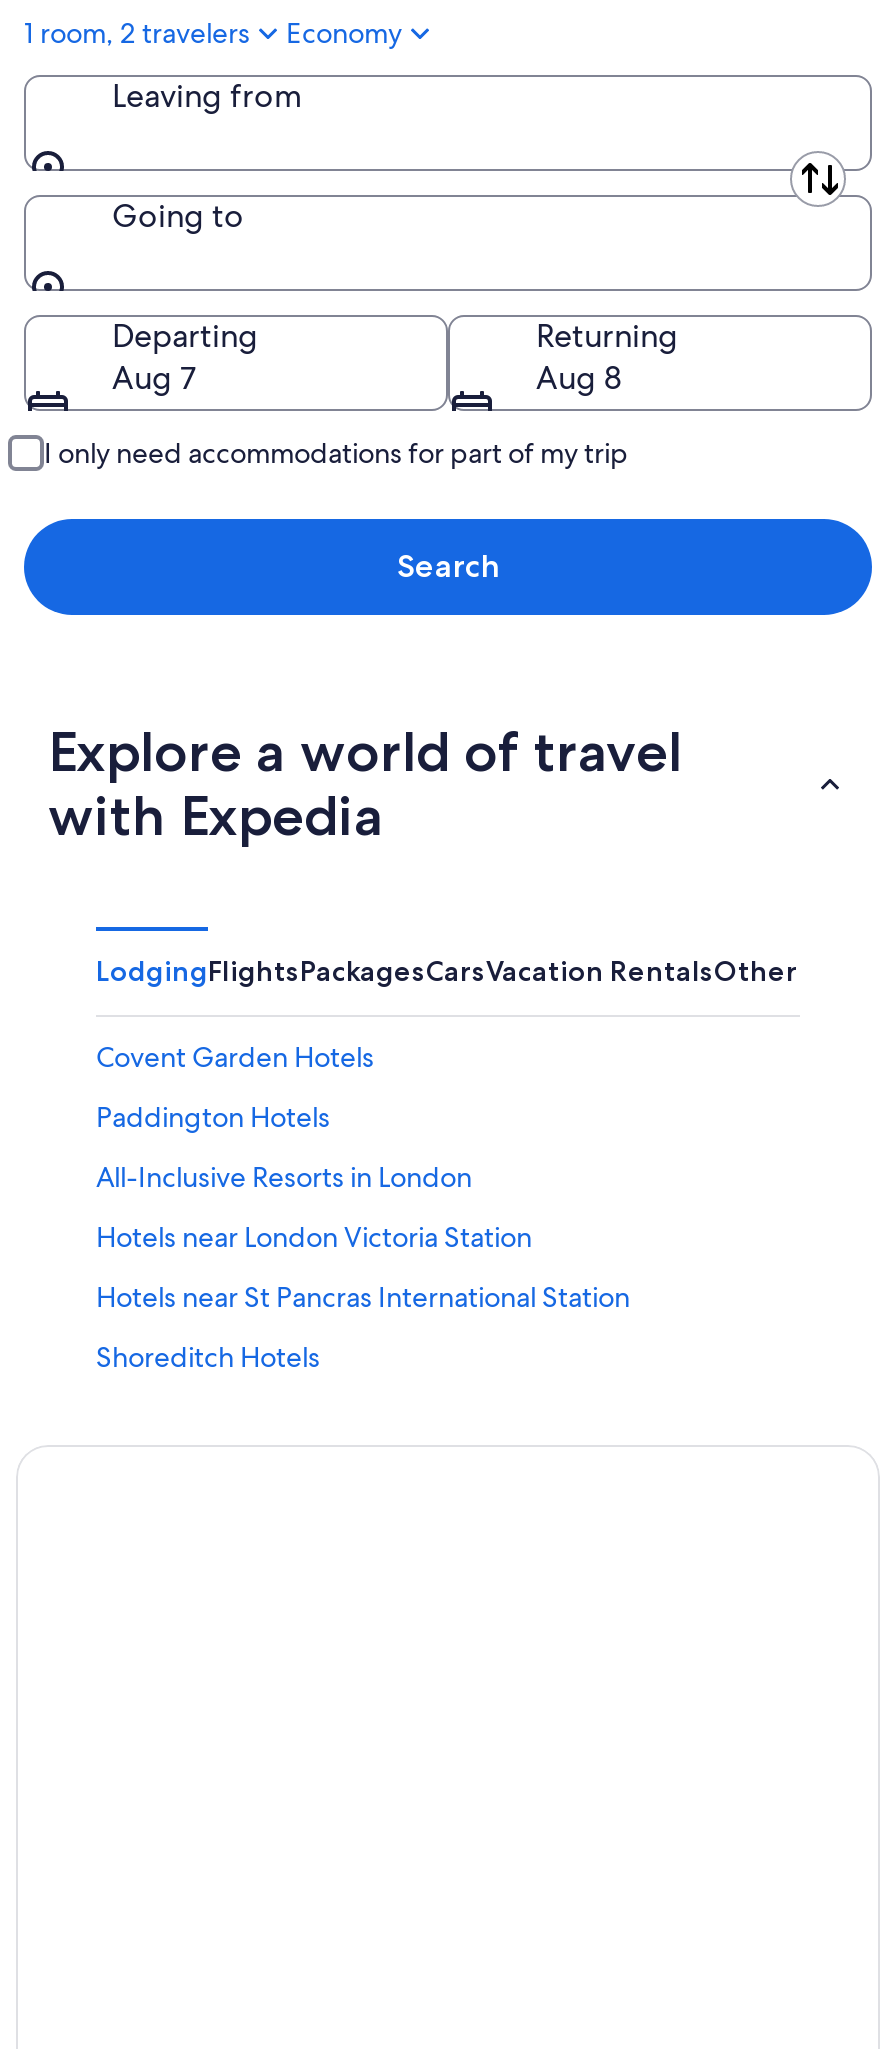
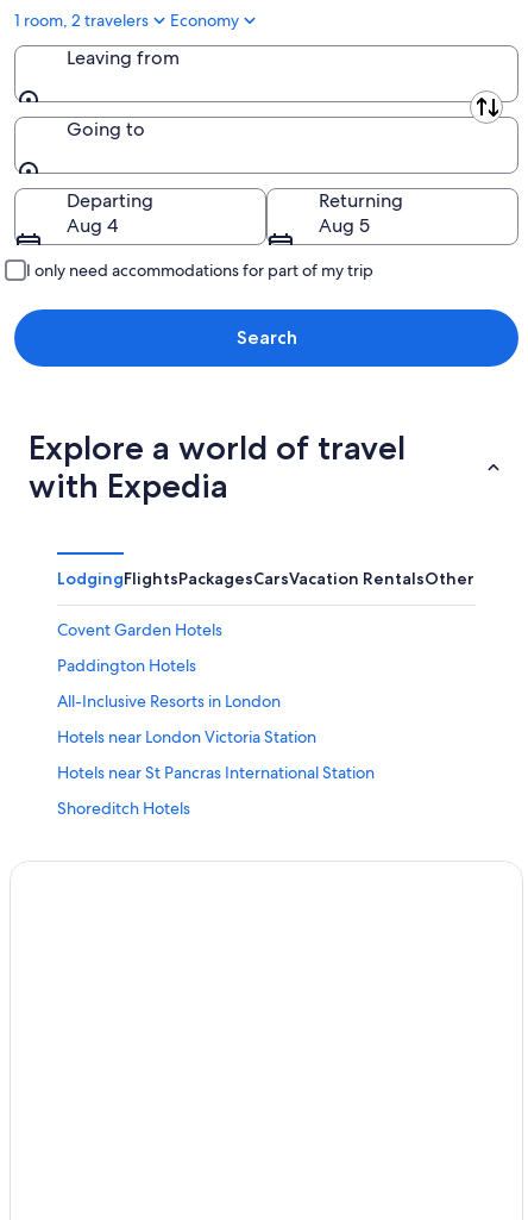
- Aug 7
+ Aug 4

- Aug 8
+ Aug 5
